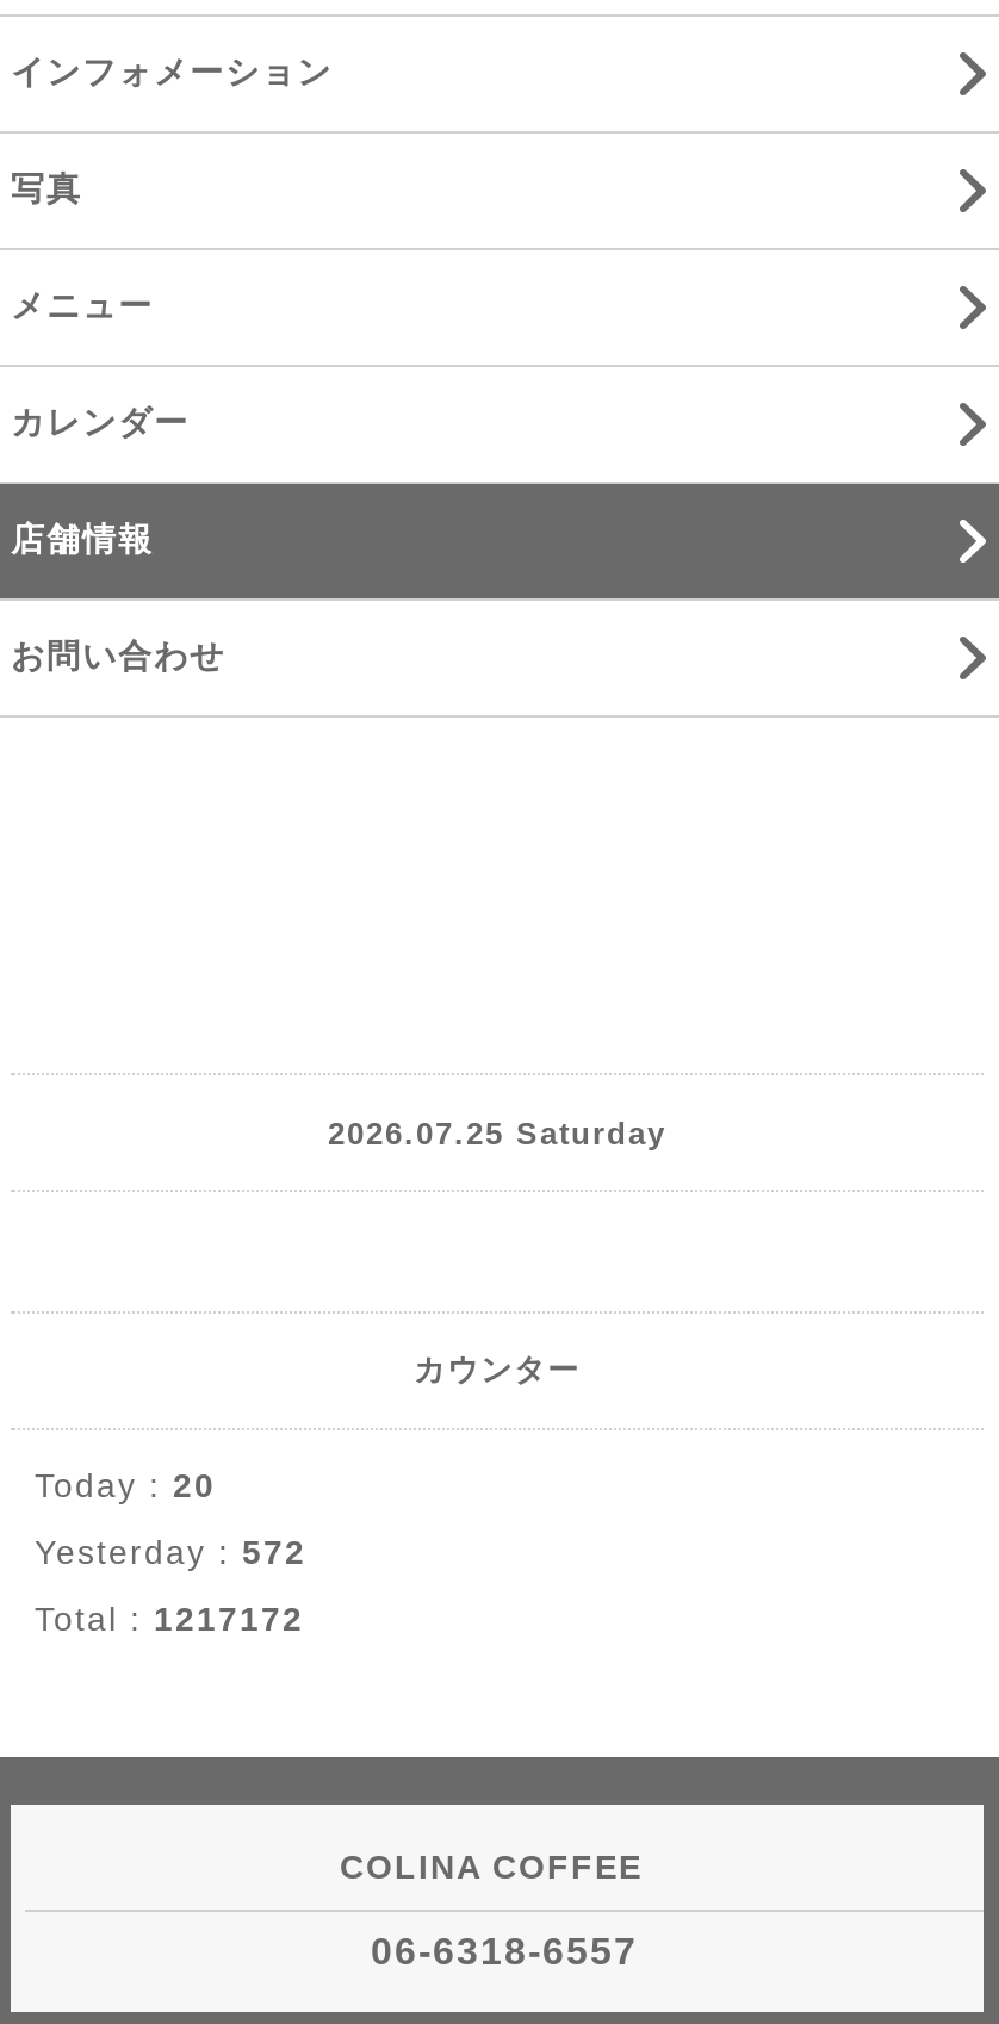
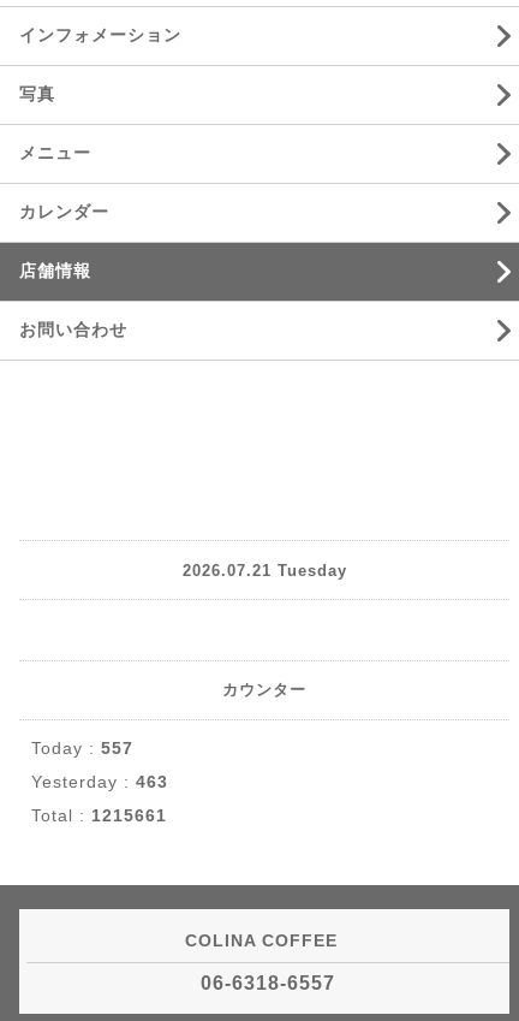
- 2026.07.25 Saturday
+ 2026.07.21 Tuesday

- Today : 20
+ Today : 557

- Yesterday : 572
+ Yesterday : 463

- Total : 1217172
+ Total : 1215661
